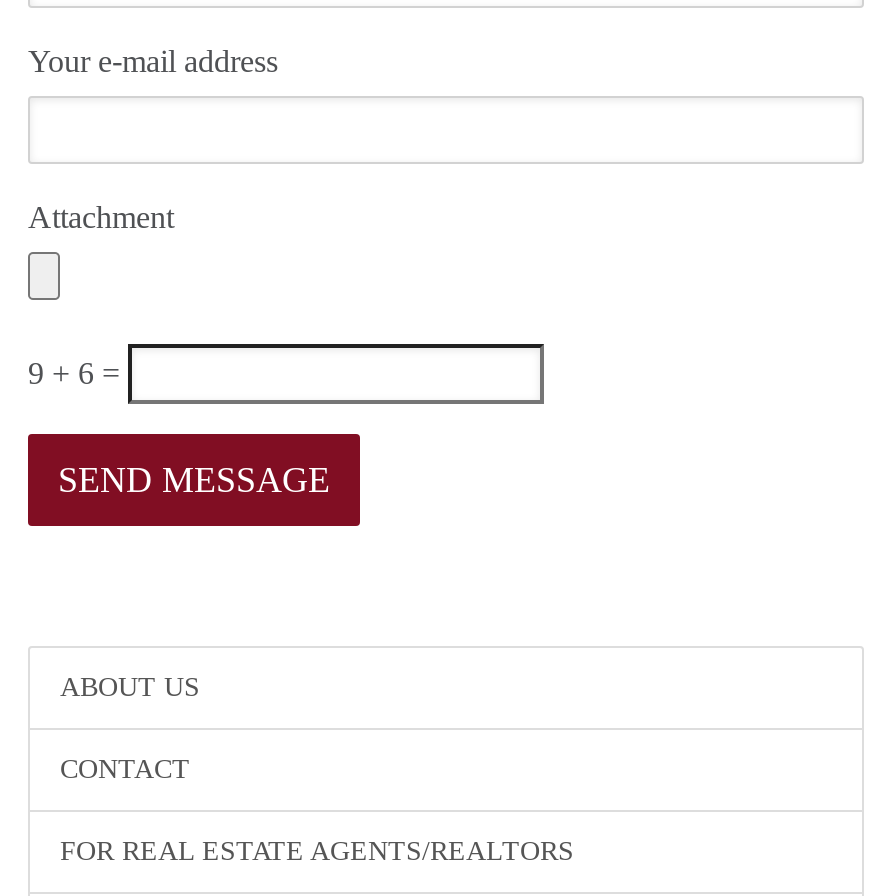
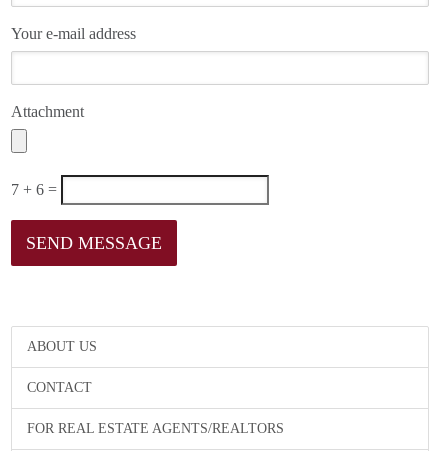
- 9 + 6 =
+ 7 + 6 =
